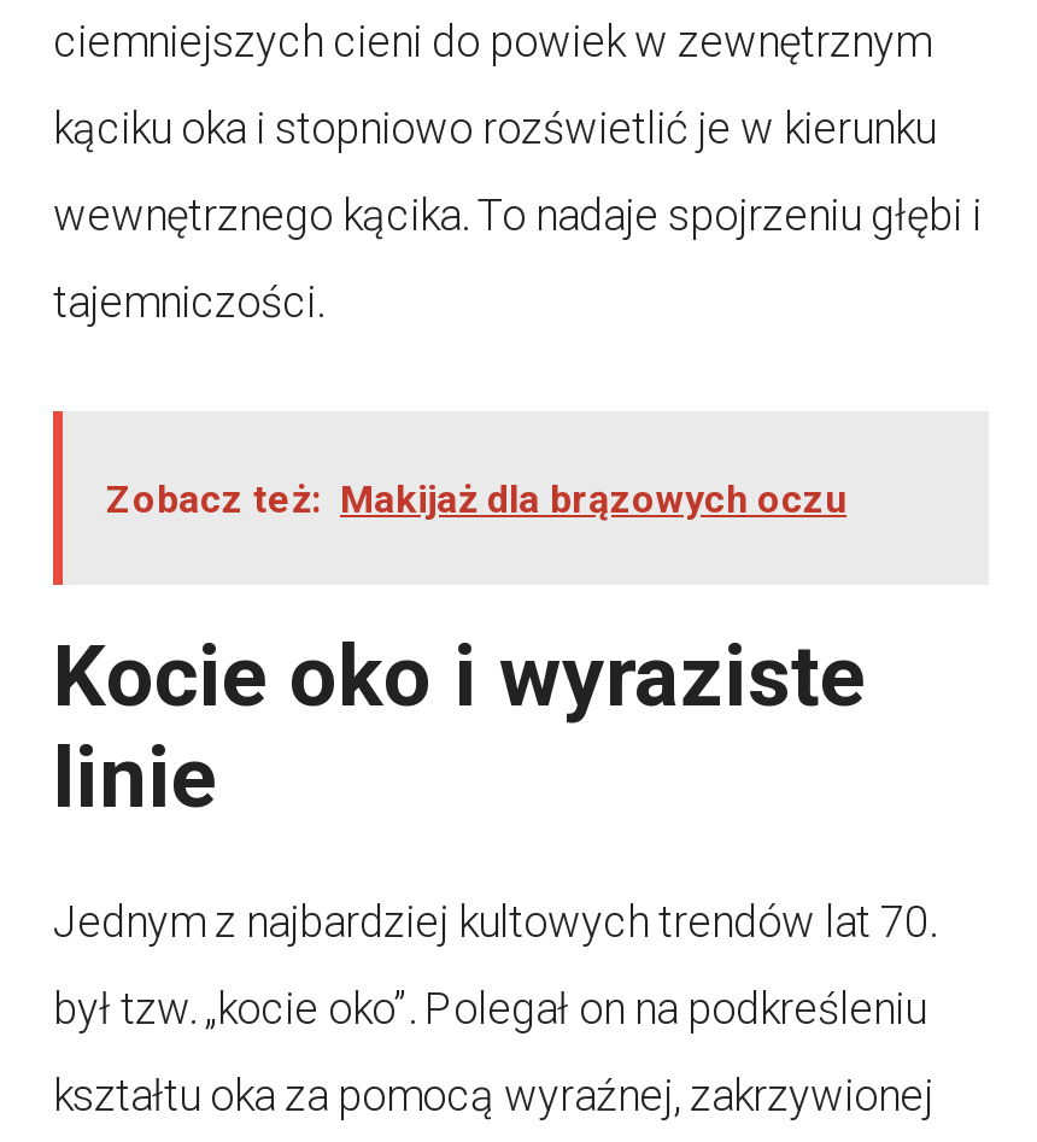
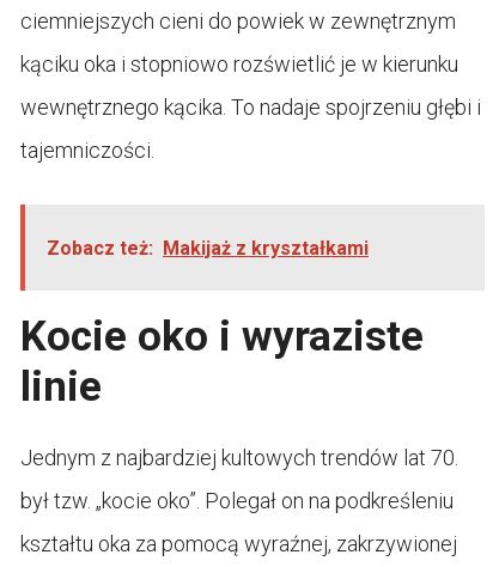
- Zobacz też: Makijaż dla brązowych oczu
+ Zobacz też: Makijaż z kryształkami
